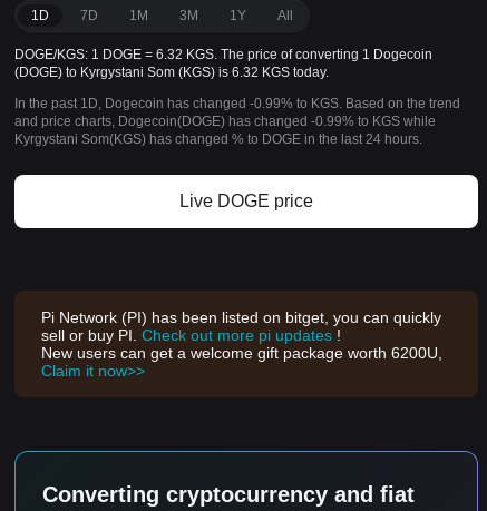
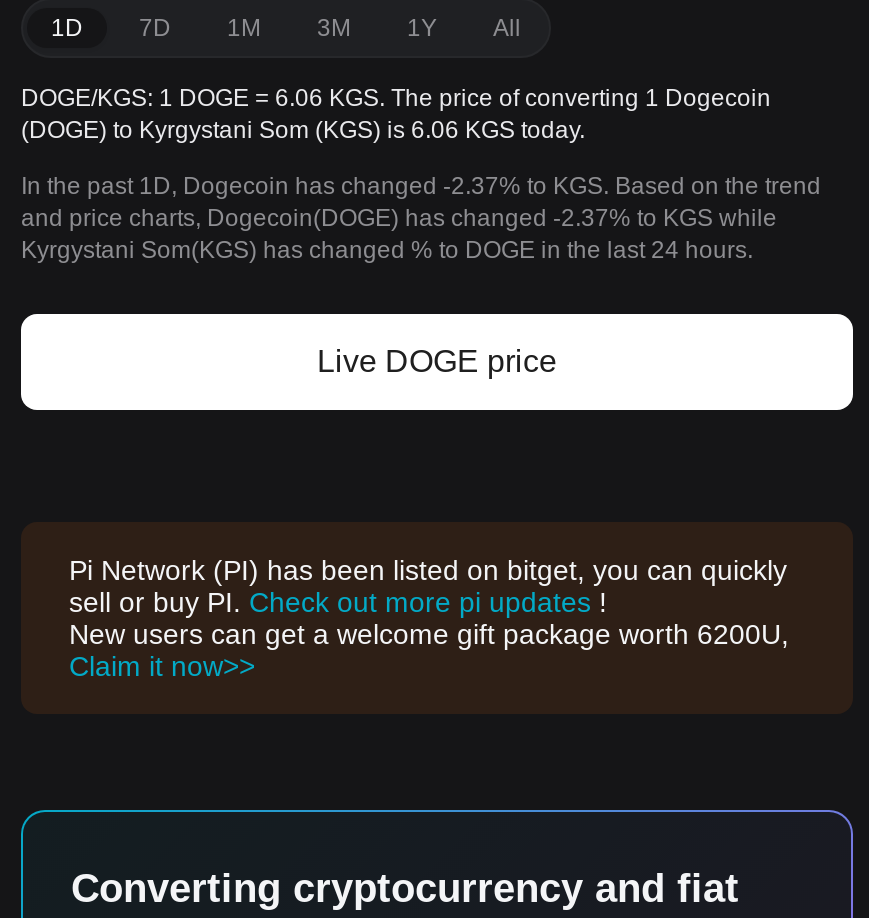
- DOGE/KGS: 1 DOGE = 6.32 KGS. The price of converting 1 Dogecoin
+ DOGE/KGS: 1 DOGE = 6.06 KGS. The price of converting 1 Dogecoin

- (DOGE) to Kyrgystani Som (KGS) is 6.32 KGS today.
+ (DOGE) to Kyrgystani Som (KGS) is 6.06 KGS today.

- In the past 1D, Dogecoin has changed -0.99% to KGS. Based on the trend
+ In the past 1D, Dogecoin has changed -2.37% to KGS. Based on the trend

- and price charts, Dogecoin(DOGE) has changed -0.99% to KGS while
+ and price charts, Dogecoin(DOGE) has changed -2.37% to KGS while
